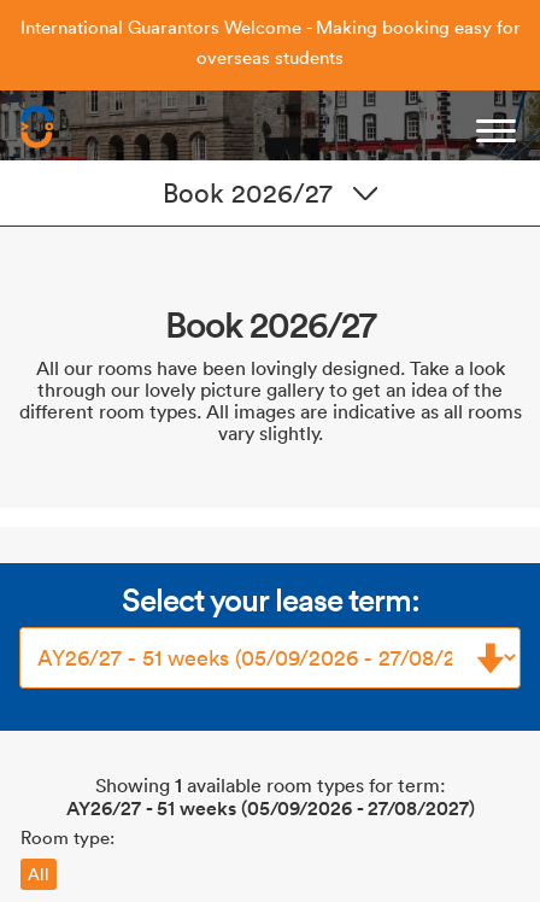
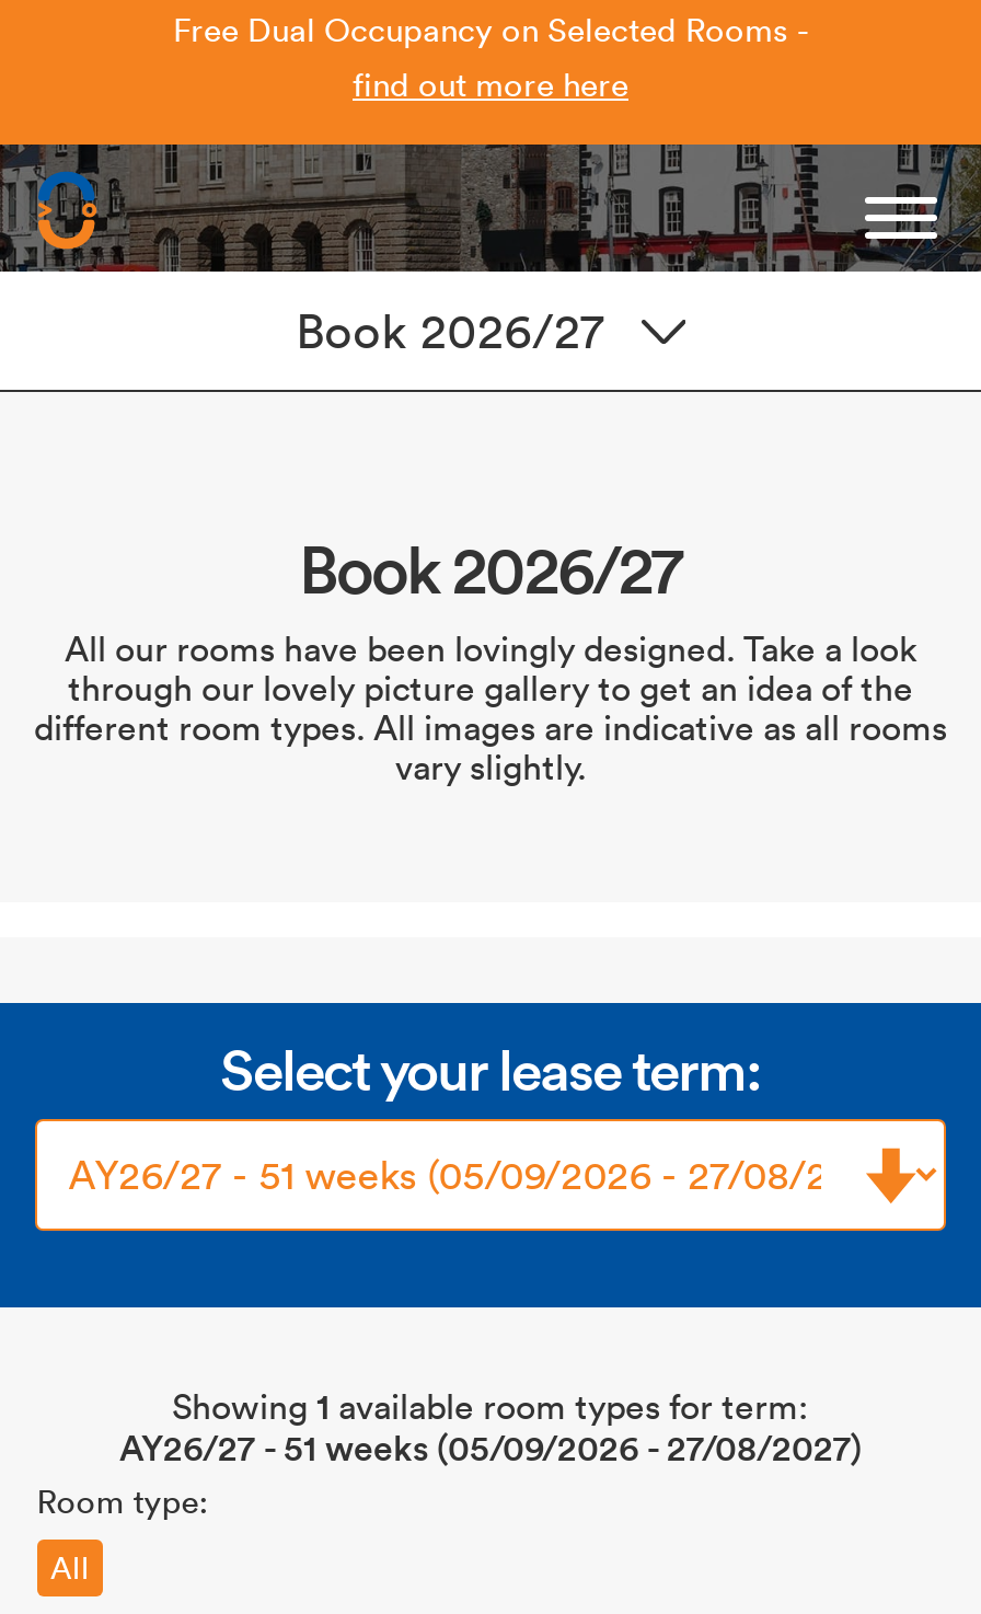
- International Guarantors Welcome - Making booking easy for
- overseas students
+ Free Dual Occupancy on Selected Rooms -
+ find out more here
